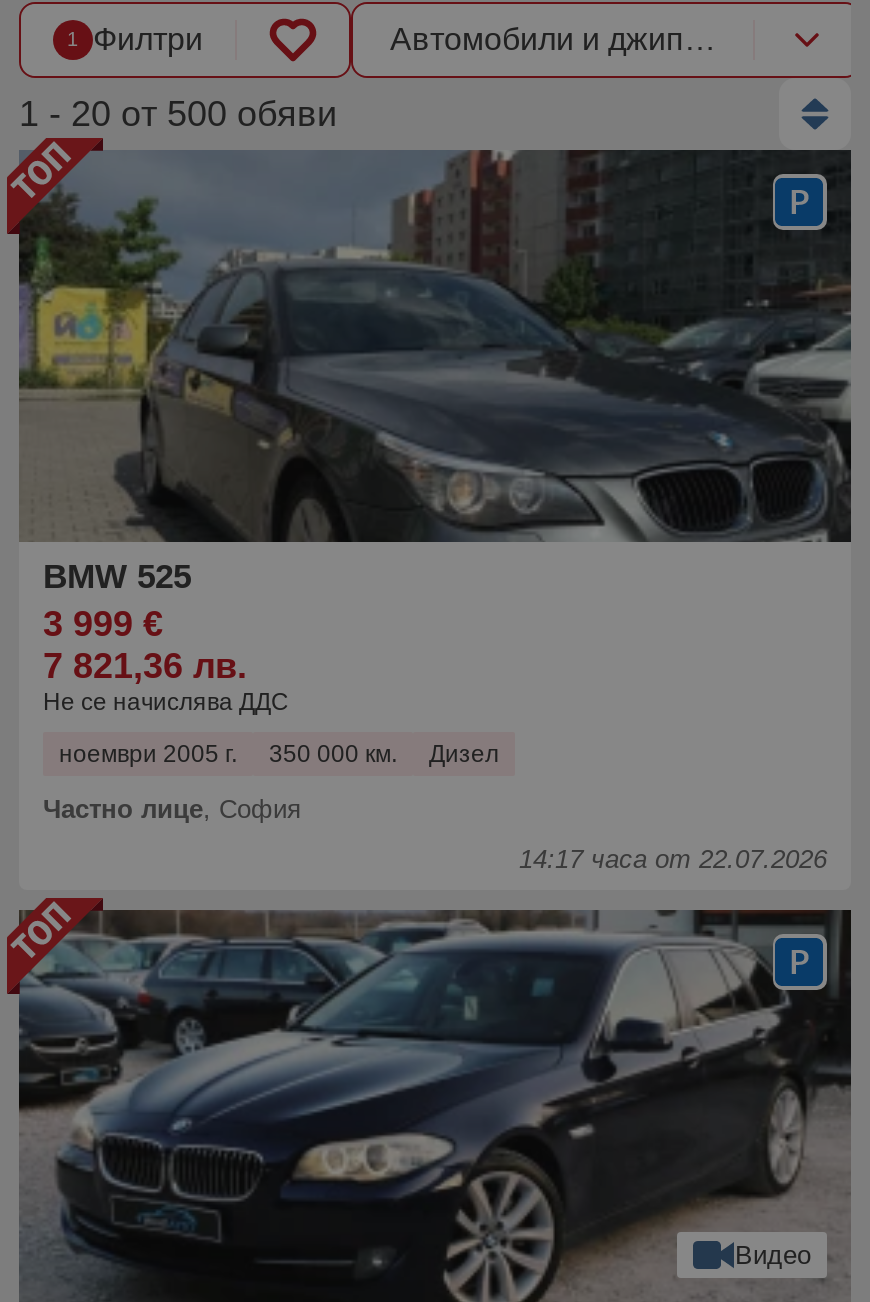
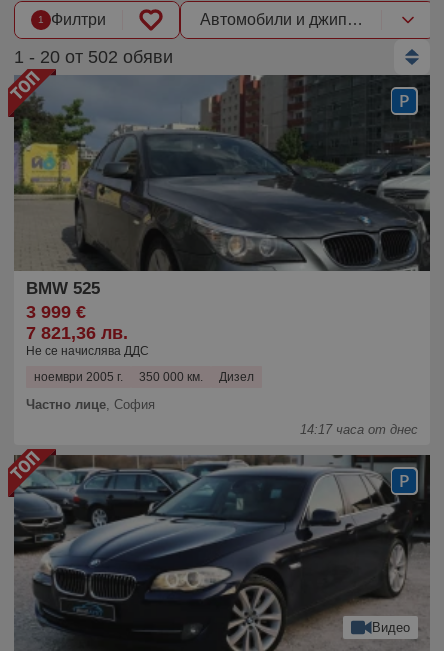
- 1 - 20 от 500 обяви
+ 1 - 20 от 502 обяви

- 14:17 часа от 22.07.2026
+ 14:17 часа от днес
